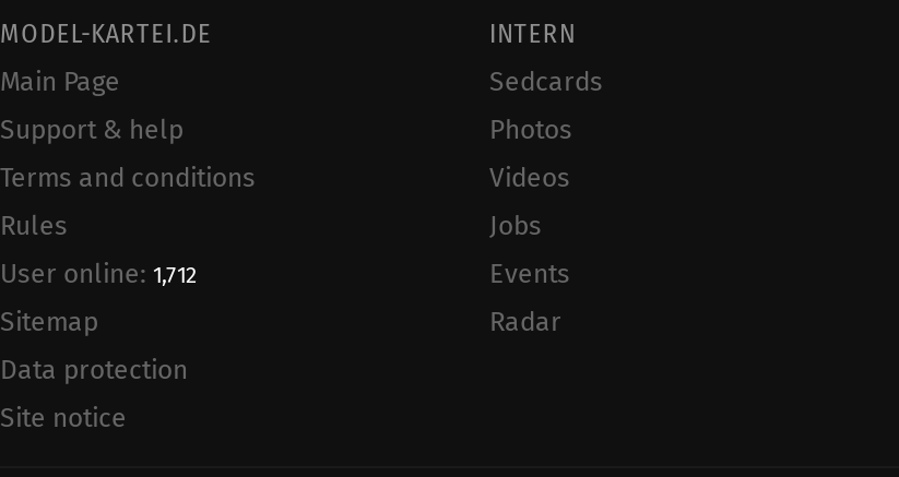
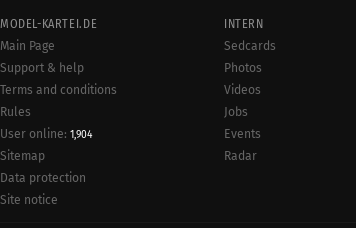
- User online: 1,712
+ User online: 1,904
